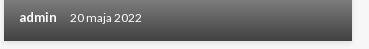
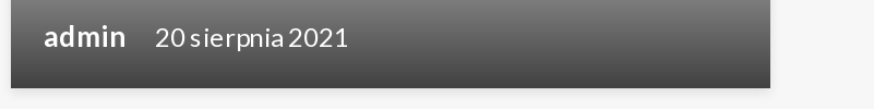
- admin 20 maja 2022
+ admin 20 sierpnia 2021
